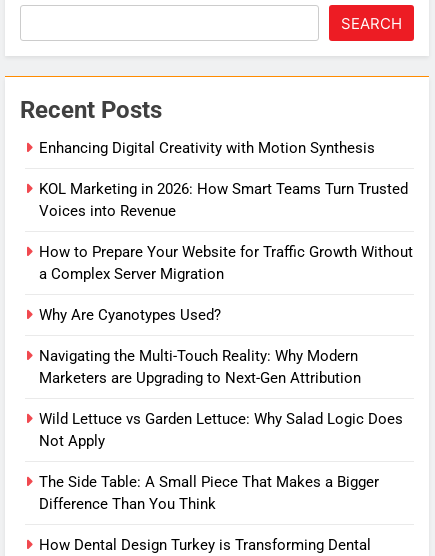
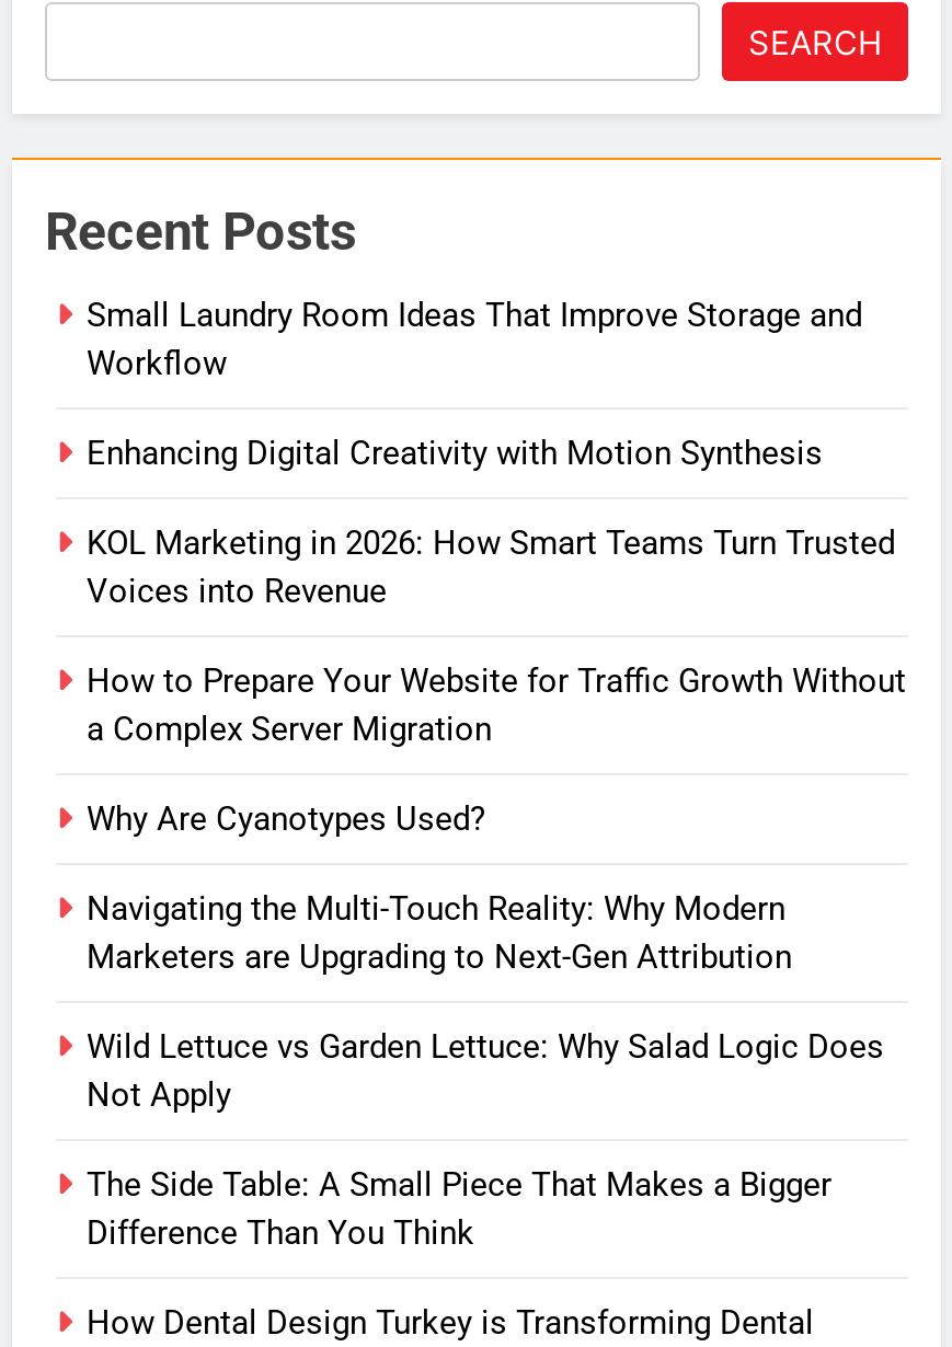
+ Small Laundry Room Ideas That Improve Storage and
+ Workflow
